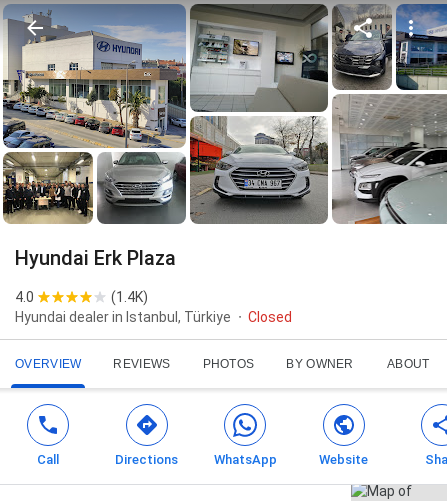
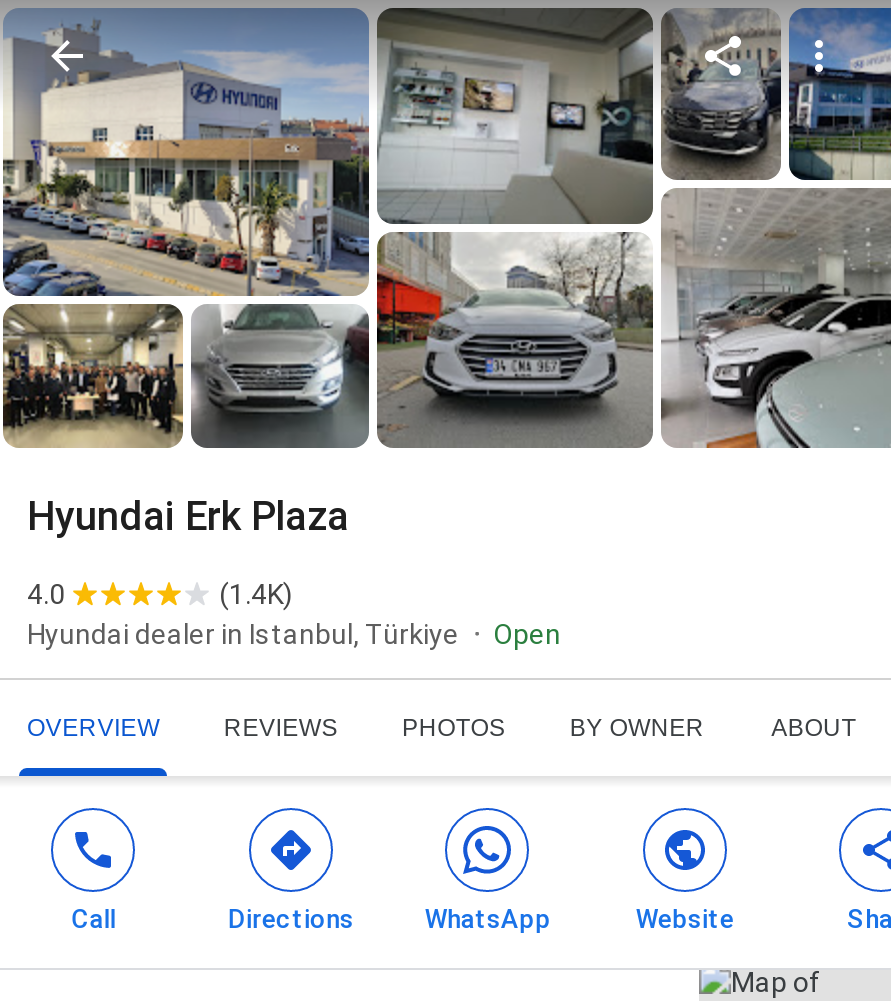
- Closed
+ Open
